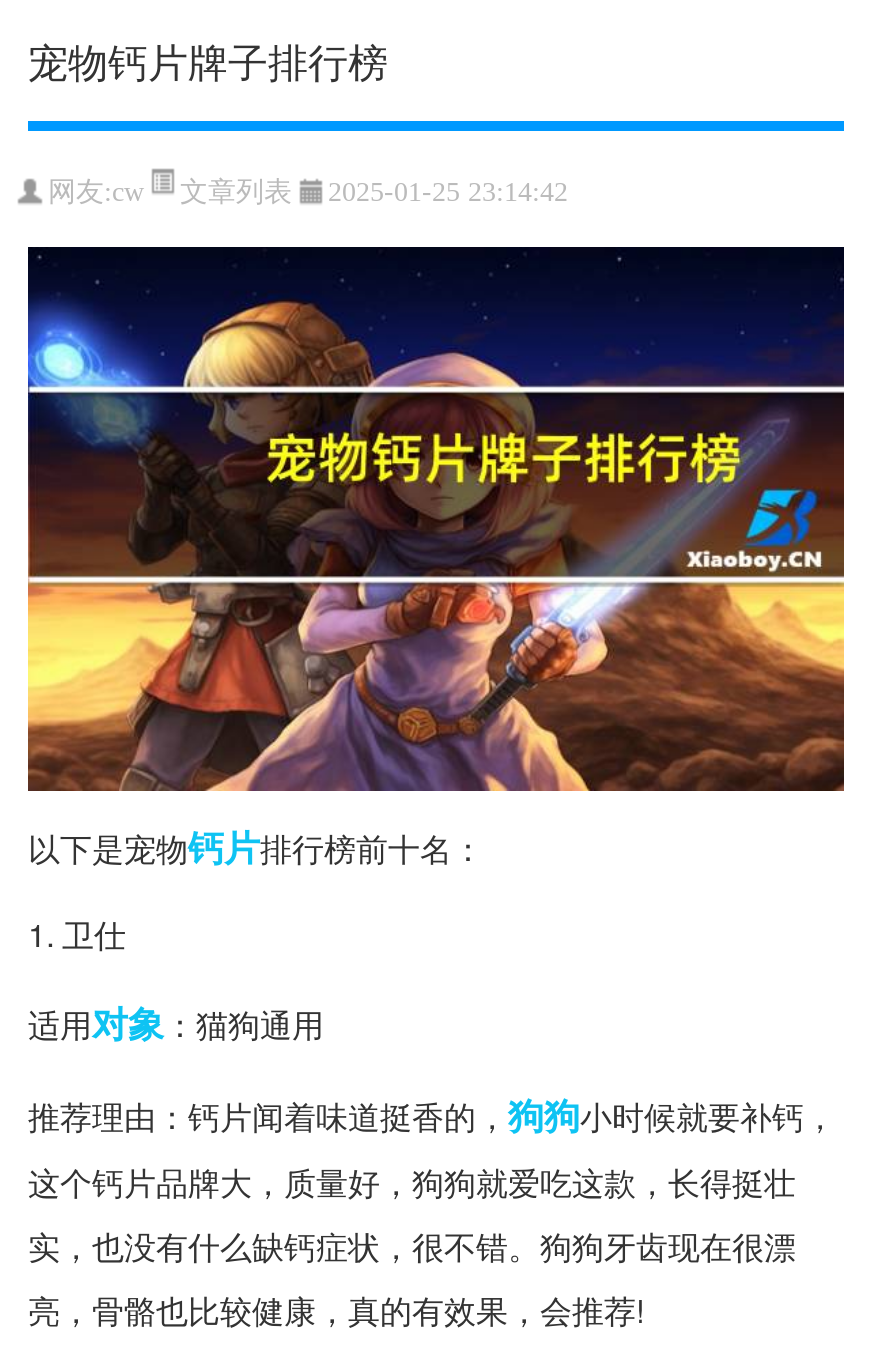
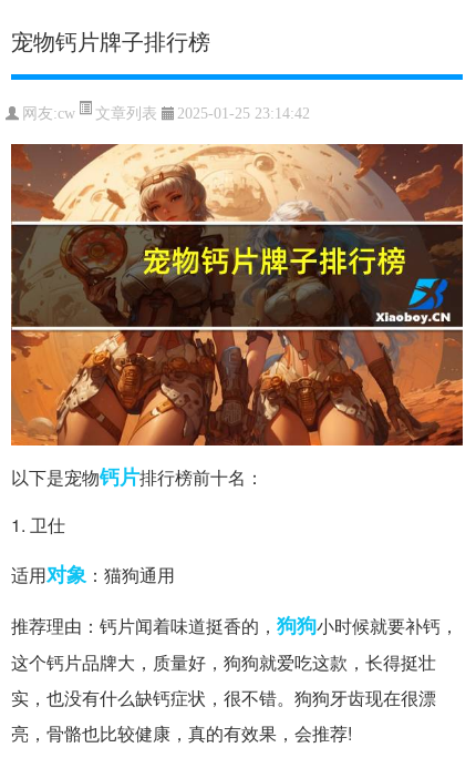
- [image]
+ [image]
